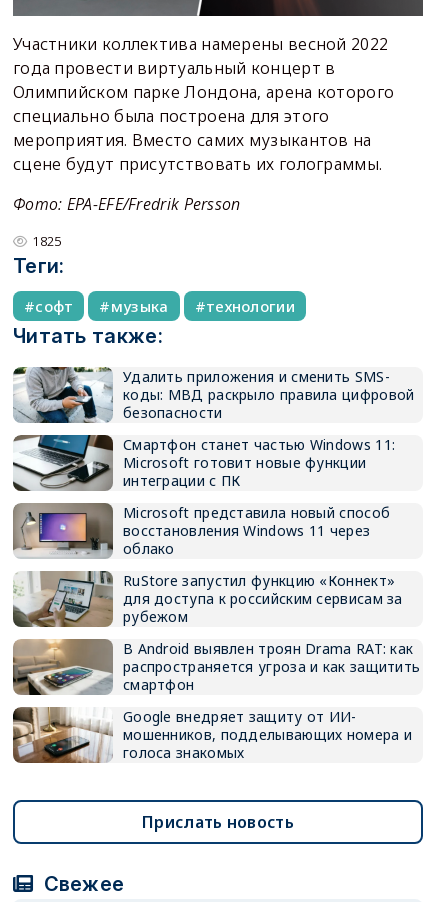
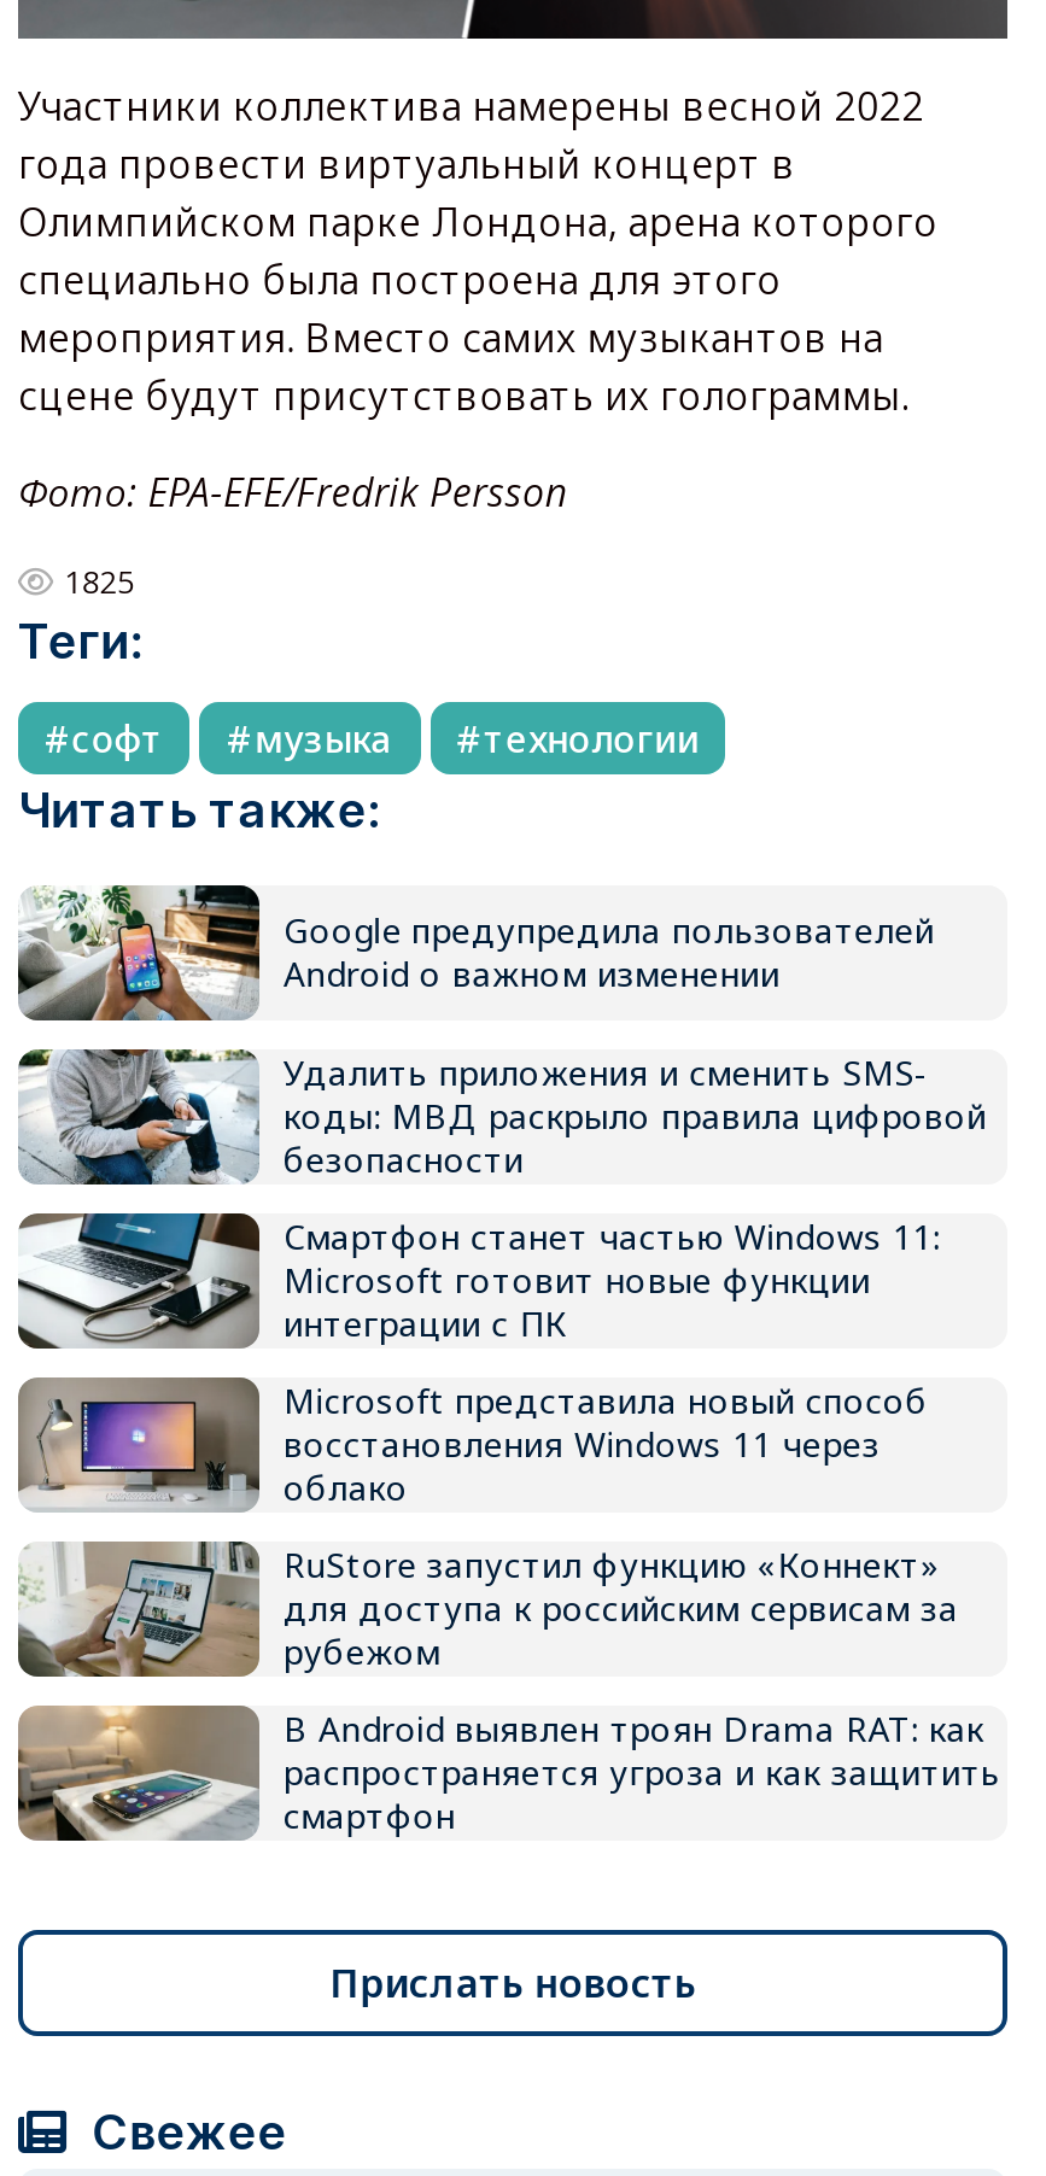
+ [image]
+ Google предупредила пользователей
+ Android о важном изменении

moved down: [image] | коды: МВД раскрыло правила цифровой | безопасности | ... | распространяется угроза и как защитить | смартфон

- [image]
- Google внедряет защиту от ИИ-
- мошенников, подделывающих номера и
- голоса знакомых
